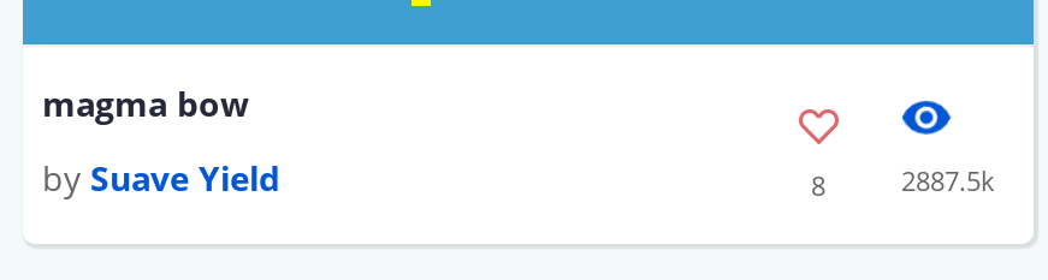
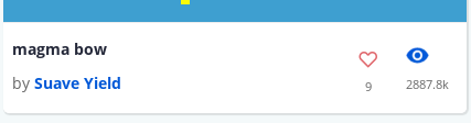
- 8
- 2887.5k
+ 9
+ 2887.8k
